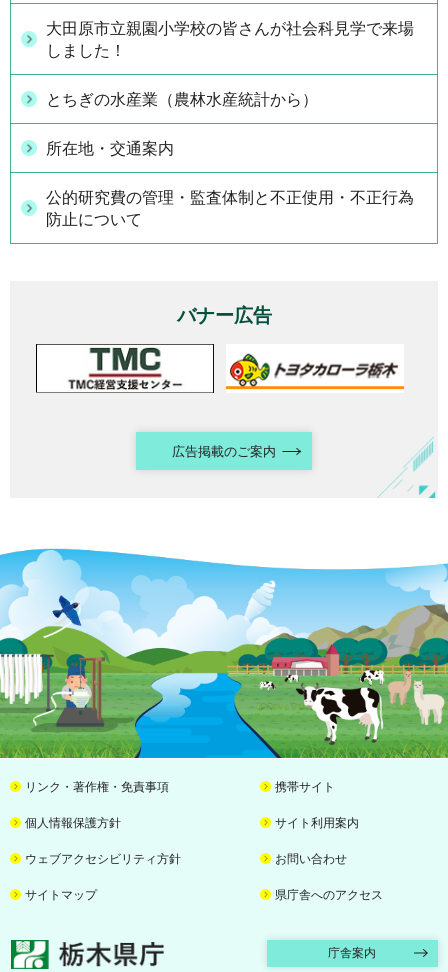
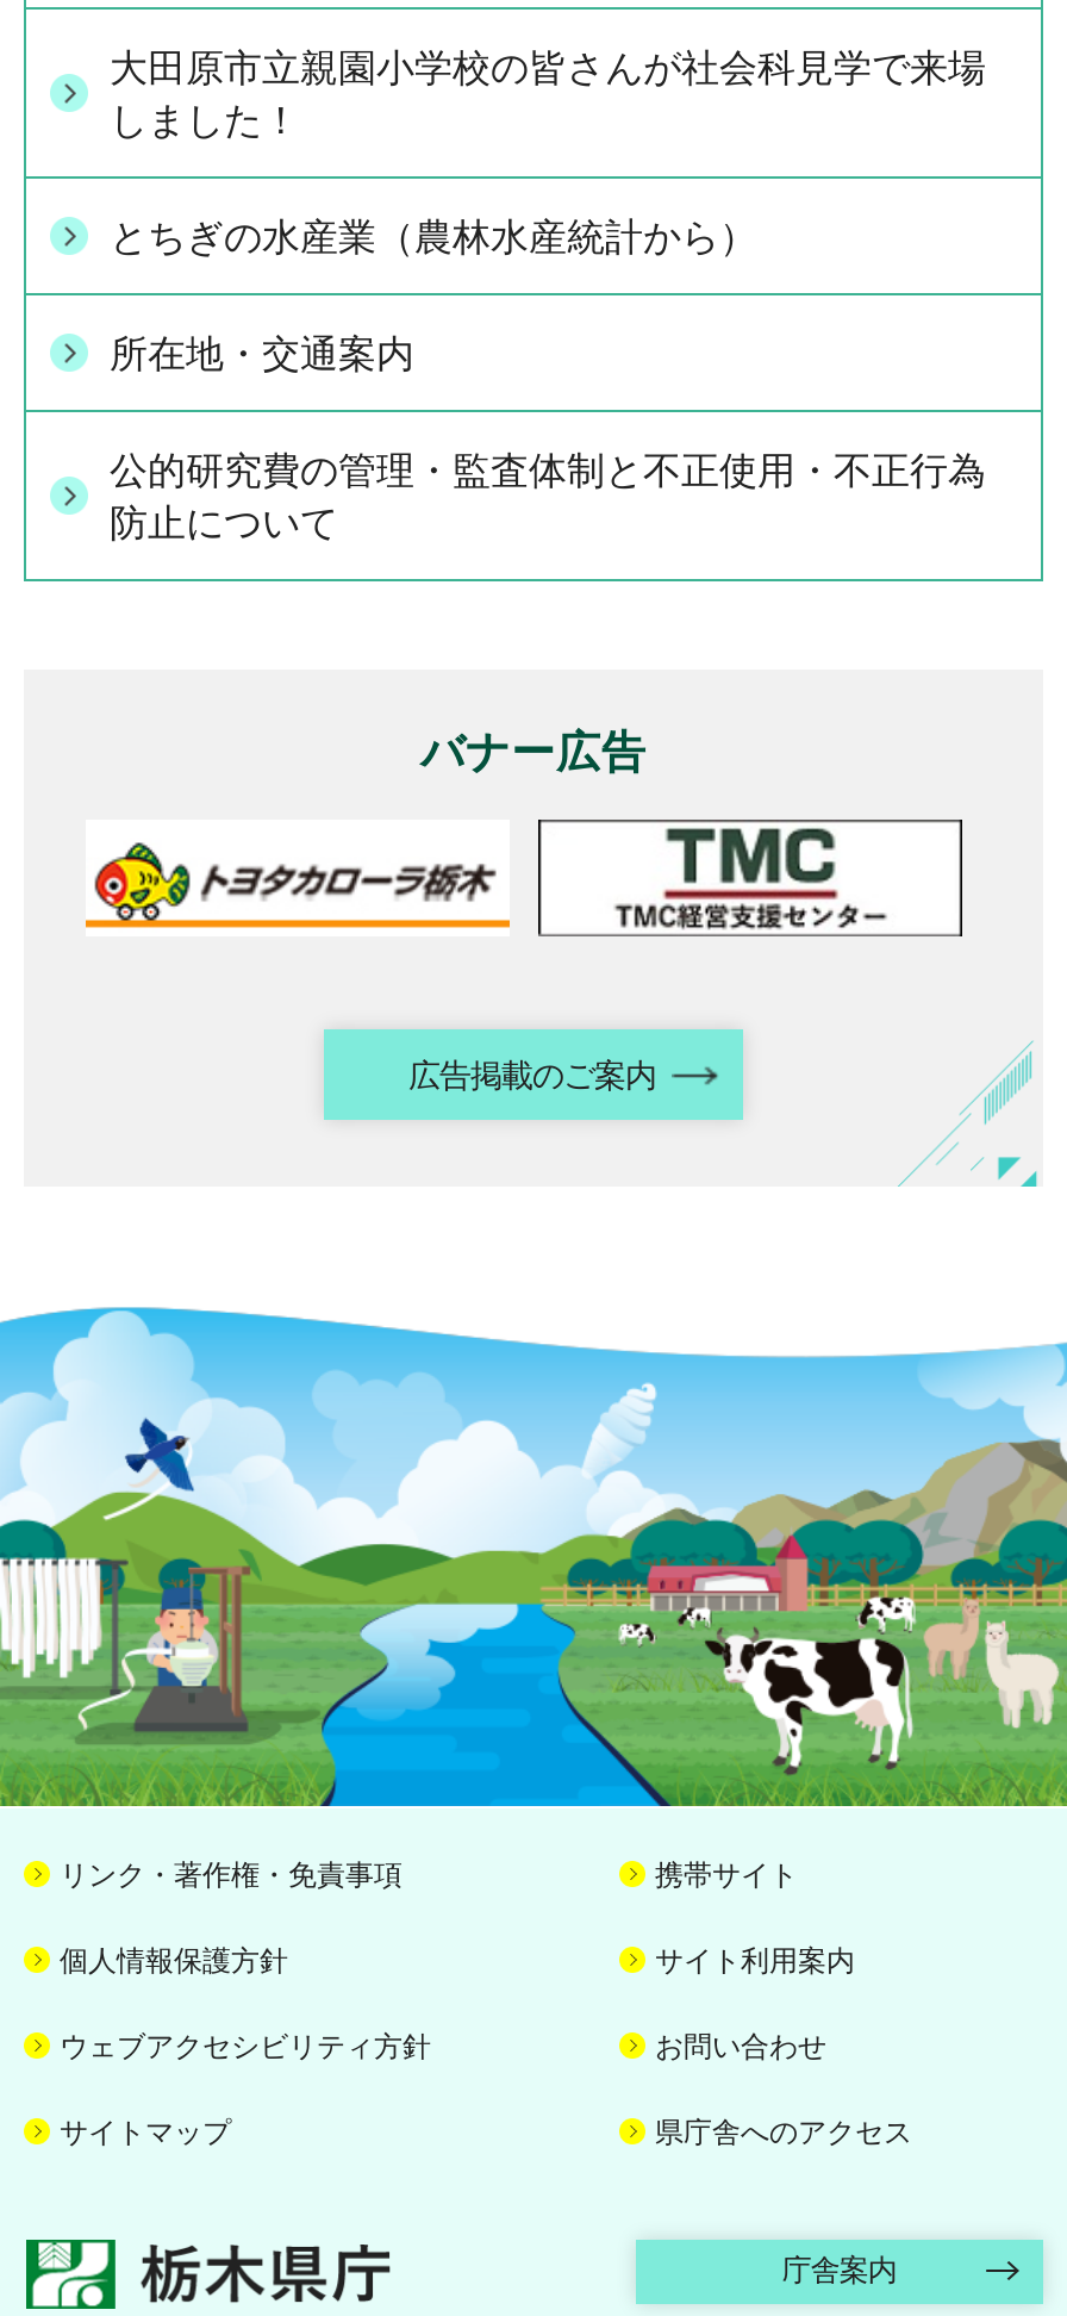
- [image]
+ [image]

- [image]
+ [image]
